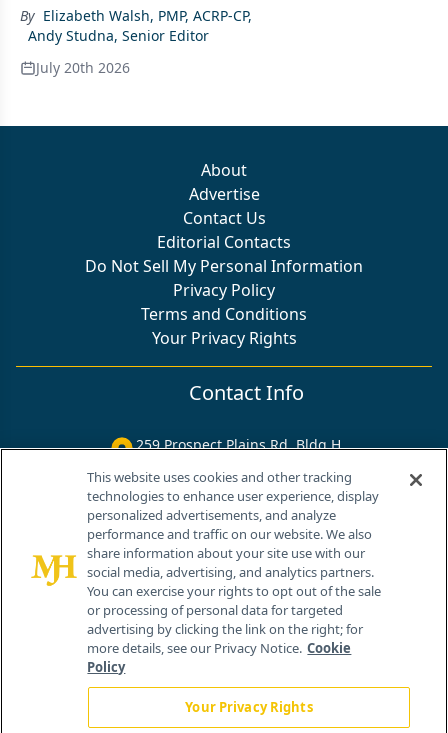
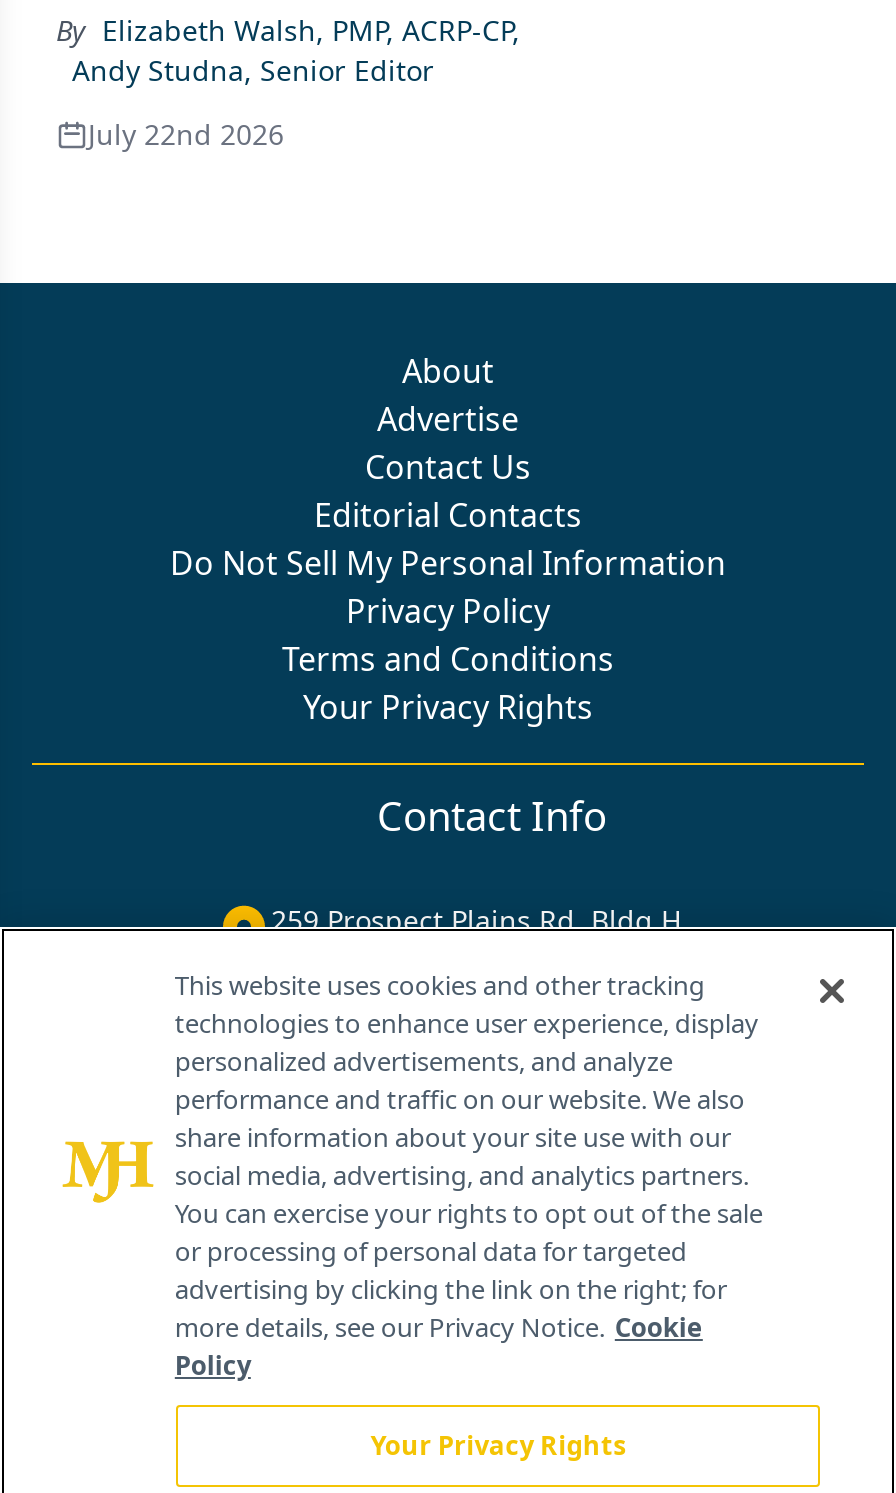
- July 20th 2026
+ July 22nd 2026
